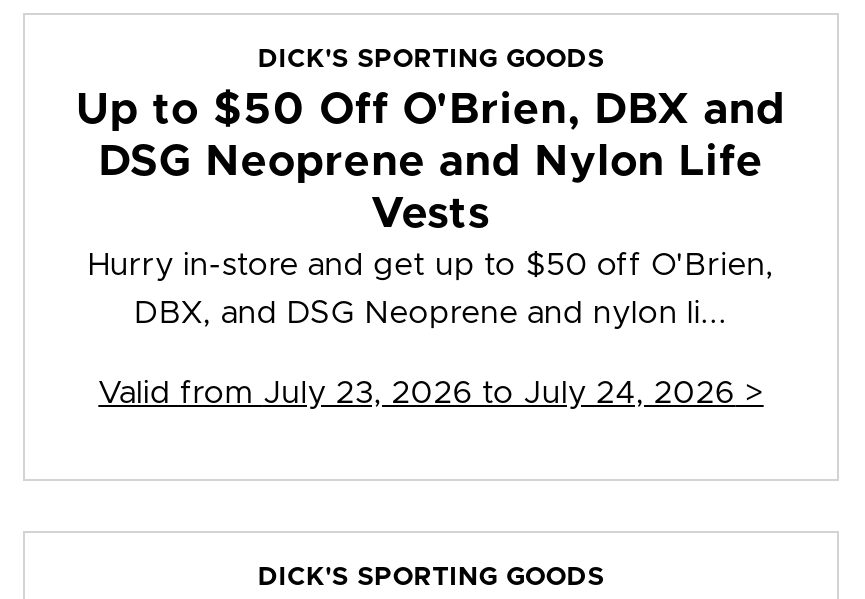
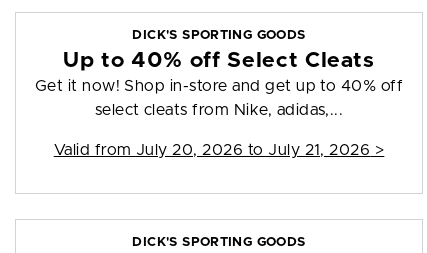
- Up to $50 Off O'Brien, DBX and
- DSG Neoprene and Nylon Life
- Vests
- Hurry in-store and get up to $50 off O'Brien,
+ Up to 40% off Select Cleats
+ Get it now! Shop in-store and get up to 40% off

- DBX, and DSG Neoprene and nylon li...
+ select cleats from Nike, adidas,...

- Valid from July 23, 2026 to July 24, 2026 >
+ Valid from July 20, 2026 to July 21, 2026 >
